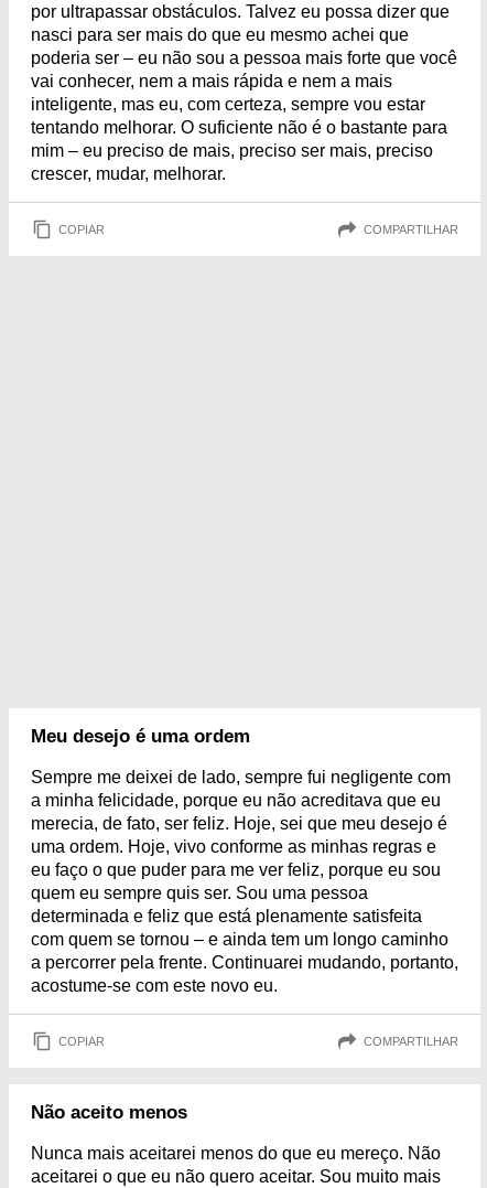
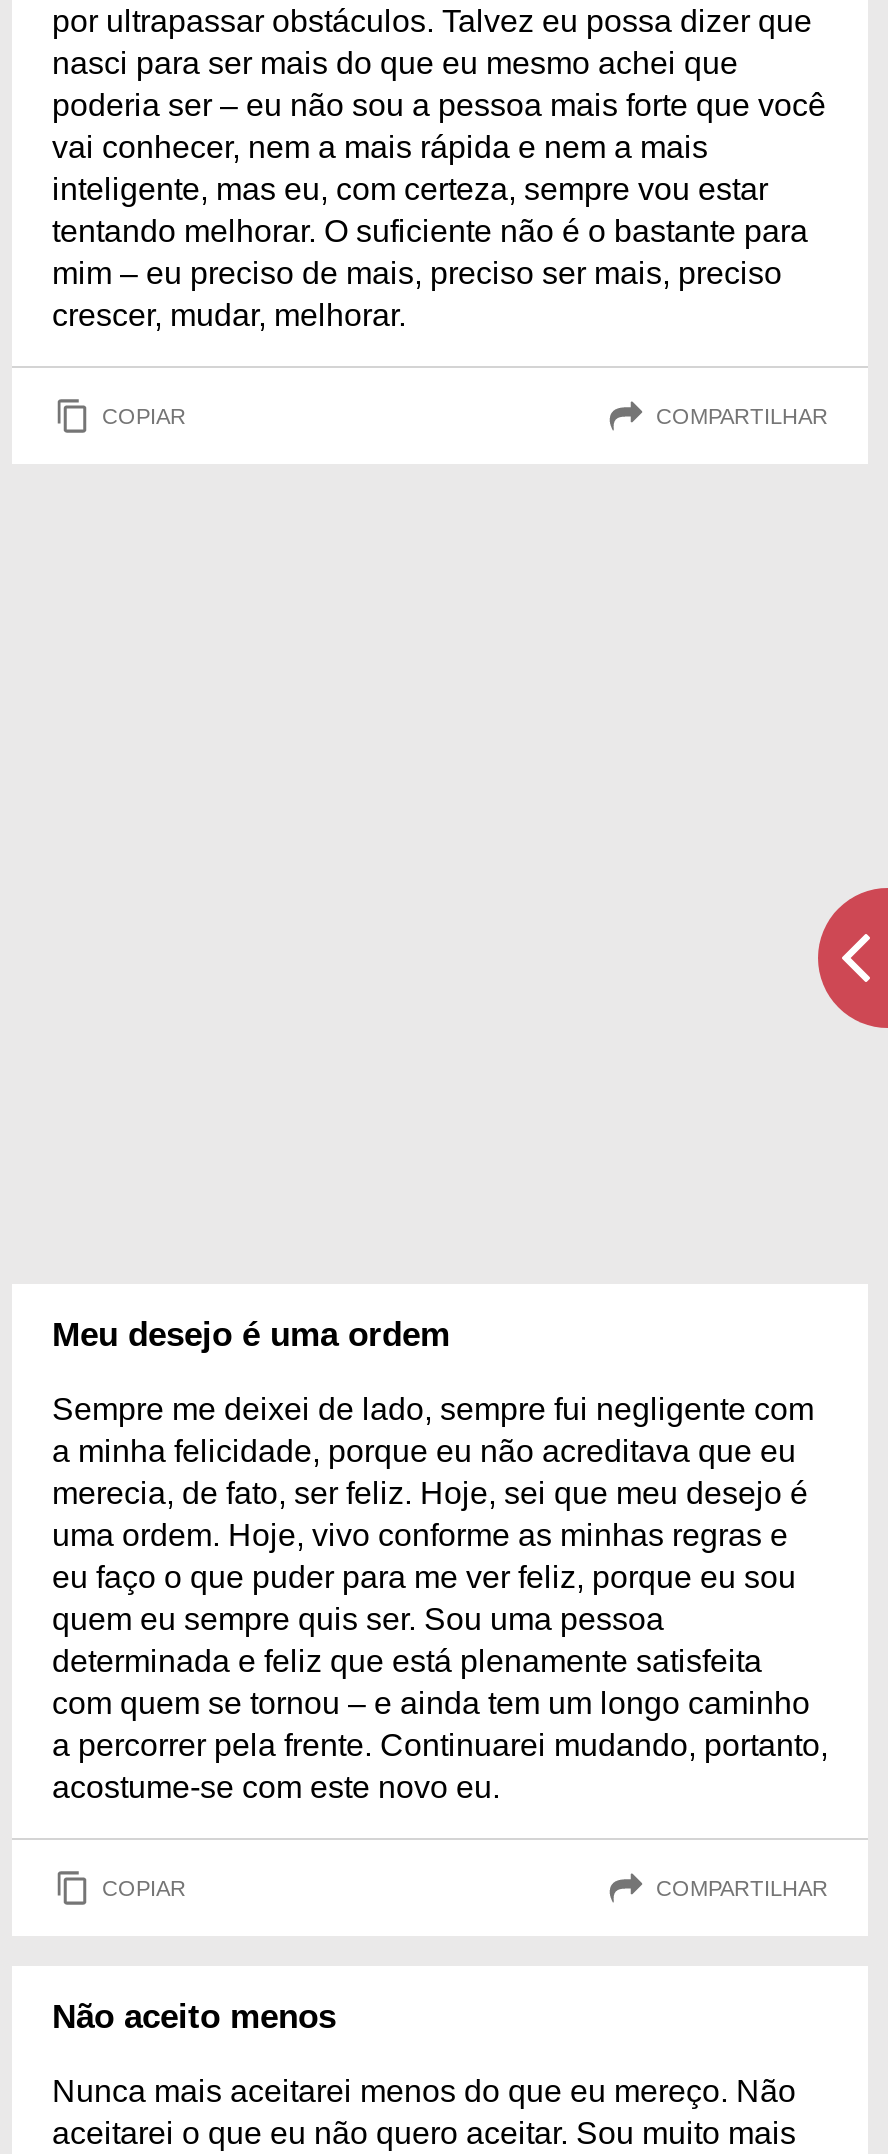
+ [image]
